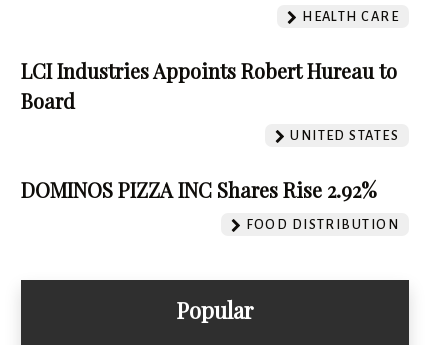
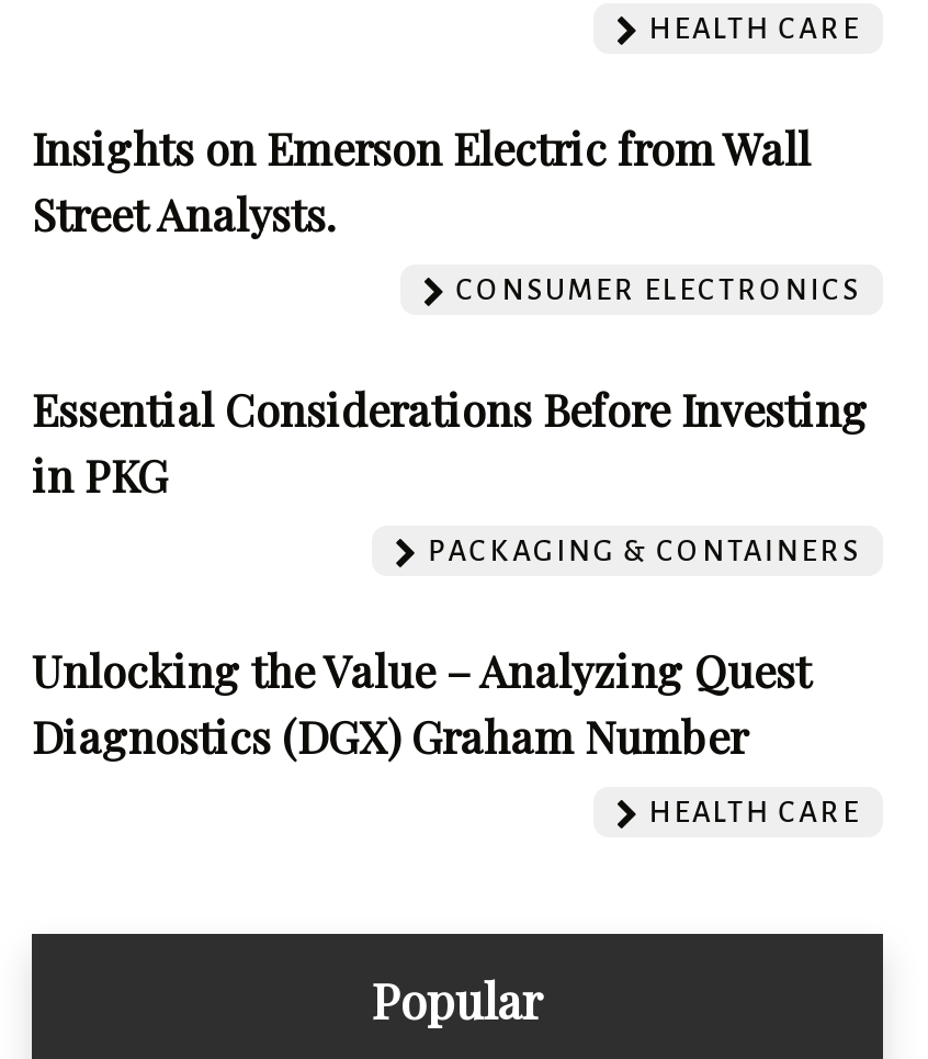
- LCI Industries Appoints Robert Hureau to
- Board
- UNITED STATES
- DOMINOS PIZZA INC Shares Rise 2.92%
- FOOD DISTRIBUTION
+ Insights on Emerson Electric from Wall
+ Street Analysts.
+ CONSUMER ELECTRONICS
+ Essential Considerations Before Investing
+ in PKG
+ PACKAGING & CONTAINERS
+ Unlocking the Value – Analyzing Quest
+ Diagnostics (DGX) Graham Number
+ HEALTH CARE
